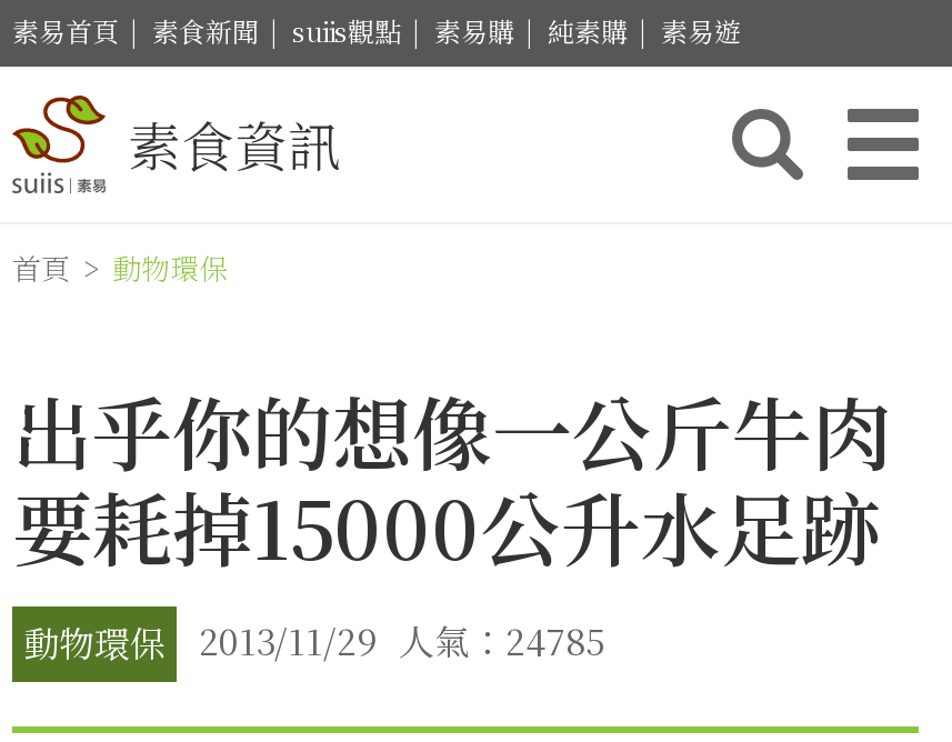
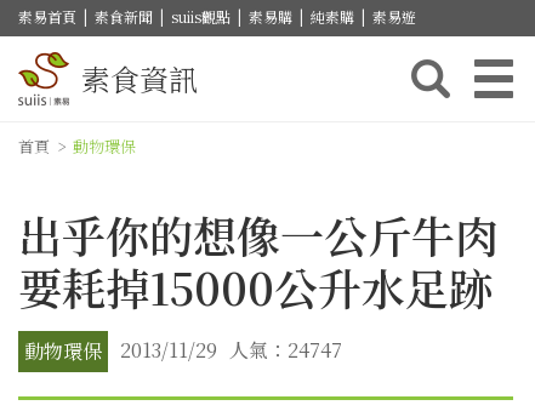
- 動物環保 2013/11/29 人氣：24785
+ 動物環保 2013/11/29 人氣：24747
